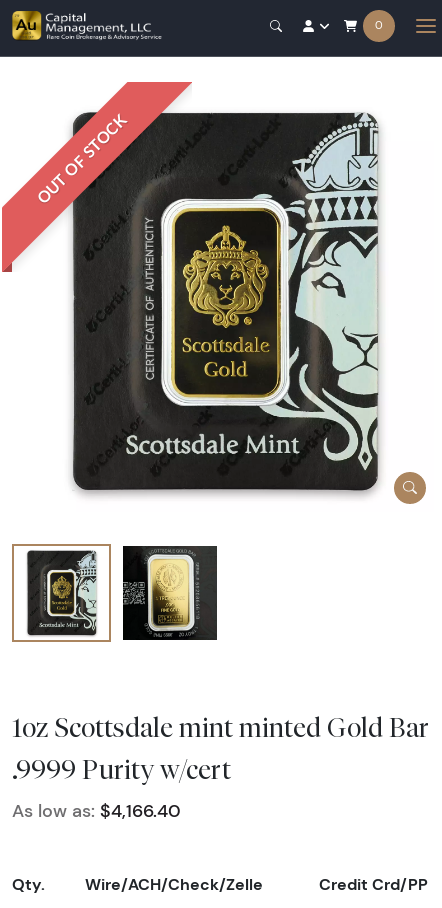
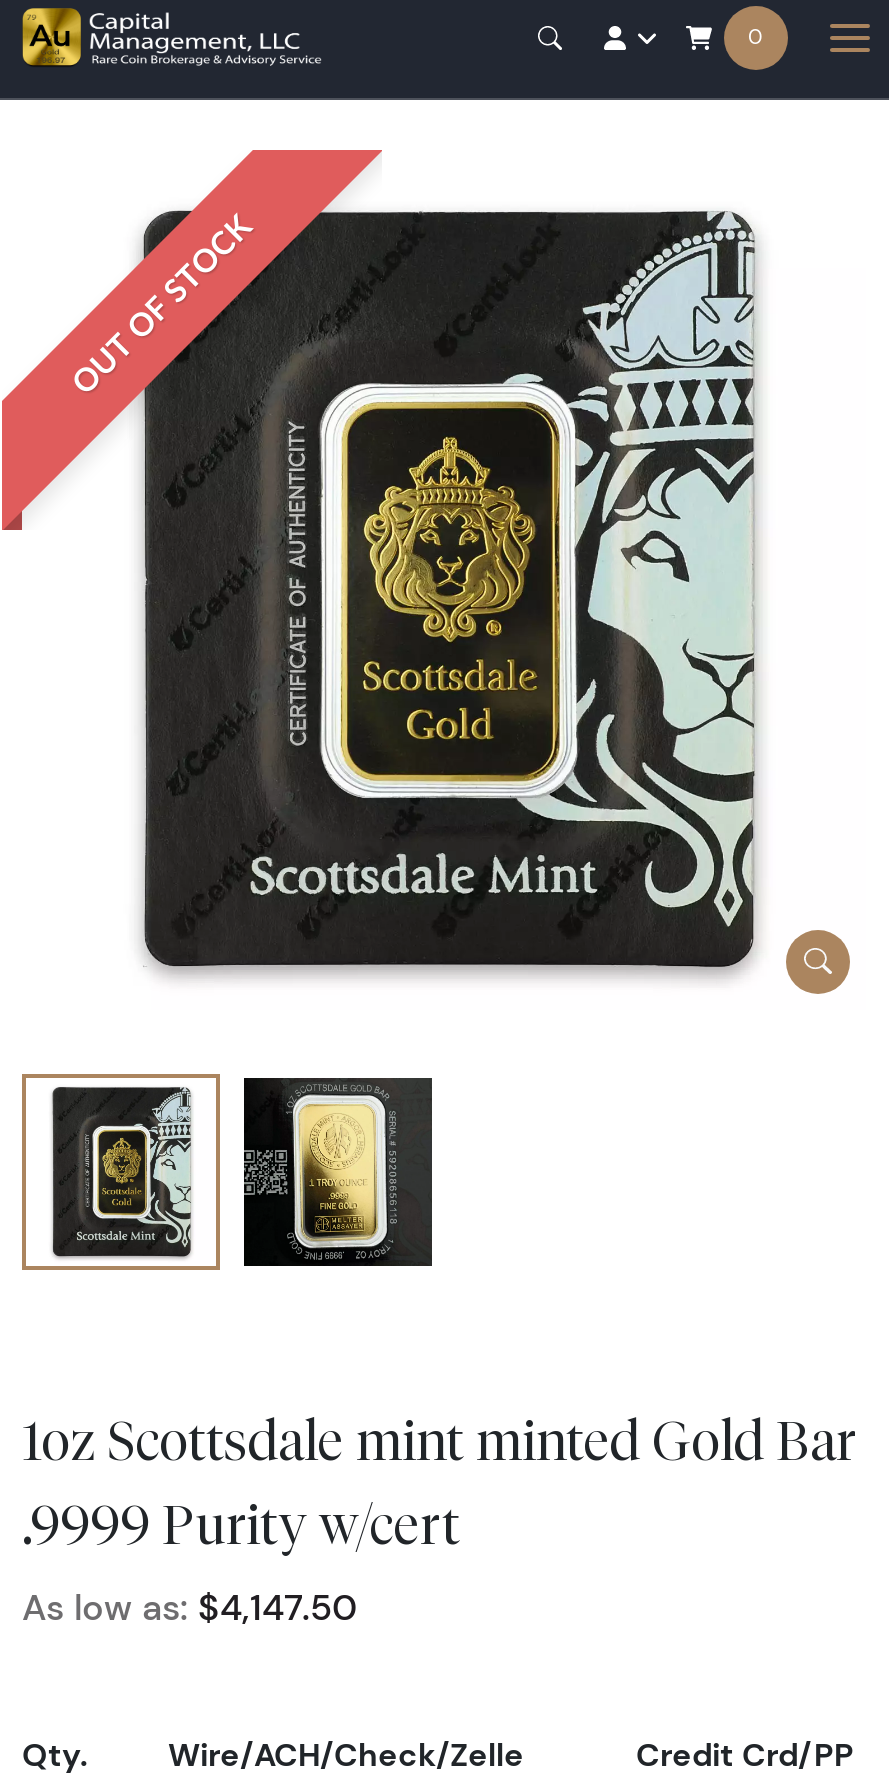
- As low as: $4,166.40
+ As low as: $4,147.50
